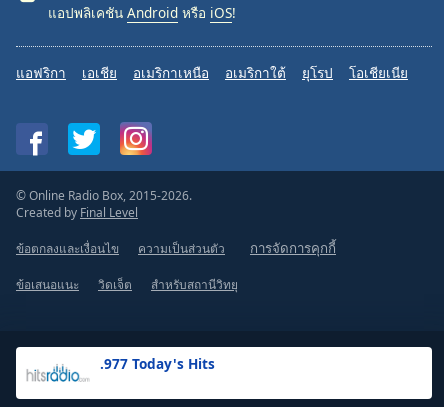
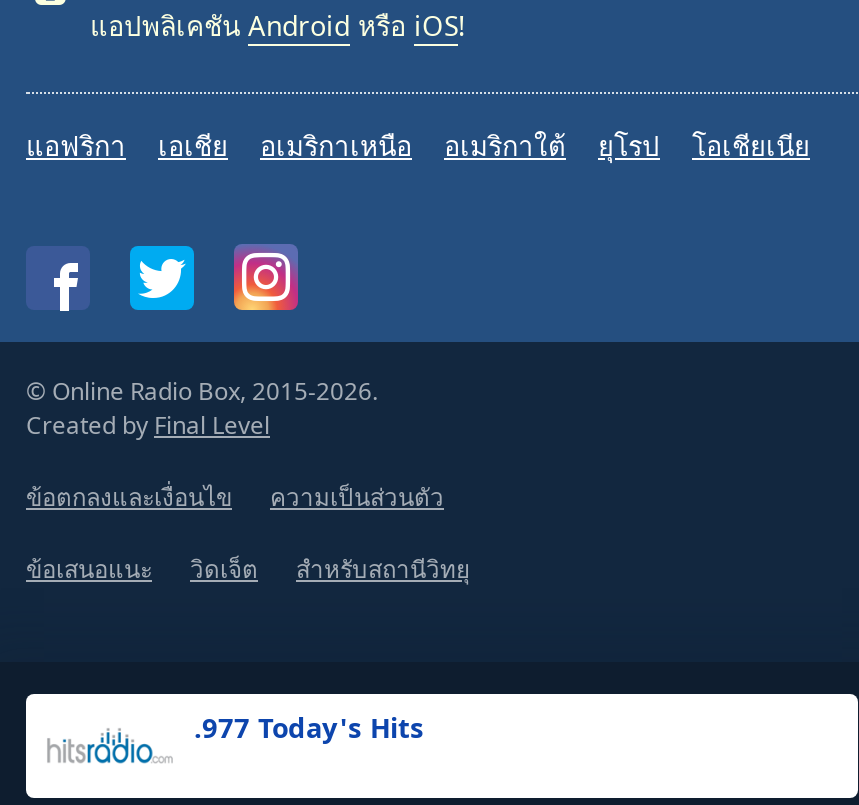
- การจัดการคุกกี้
